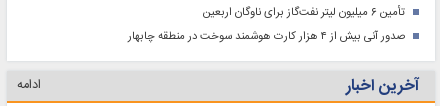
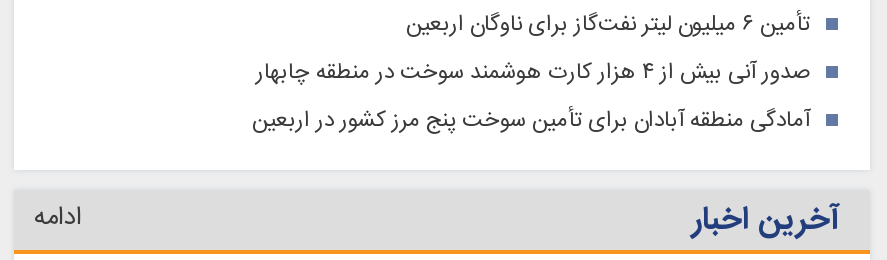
+ آمادگی منطقه آبادان برای تأمین سوخت پنج مرز کشور در اربعین
